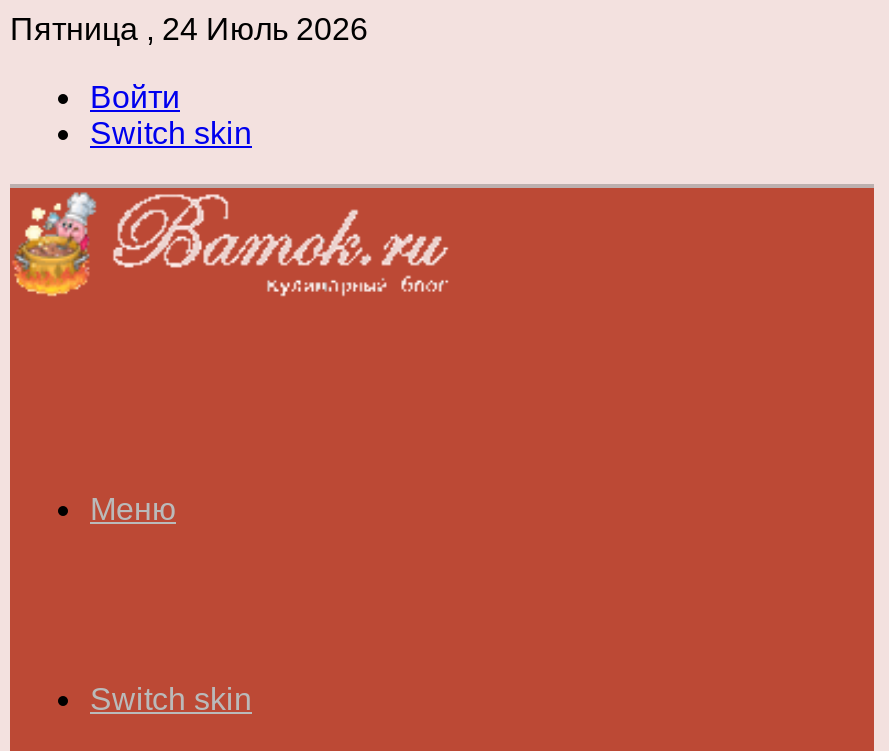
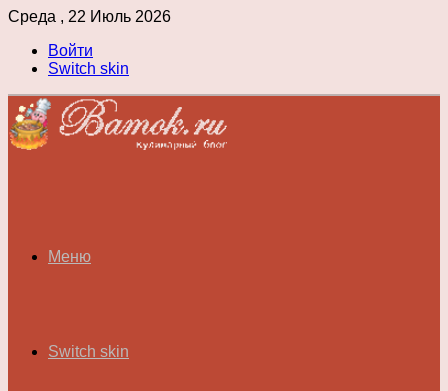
- Пятница , 24 Июль 2026
+ Среда , 22 Июль 2026
